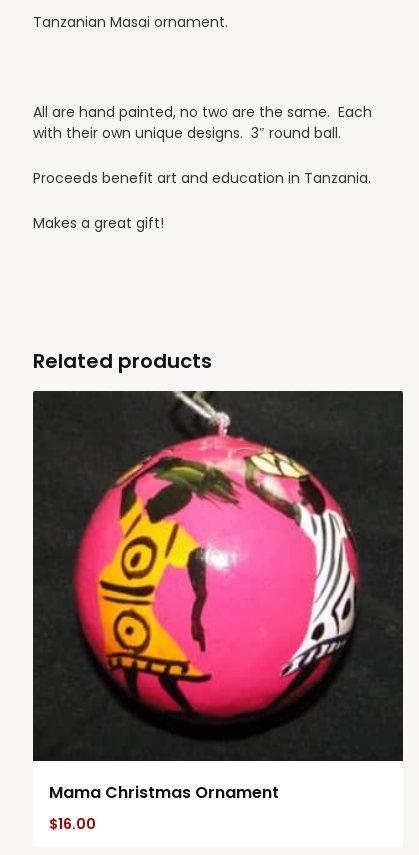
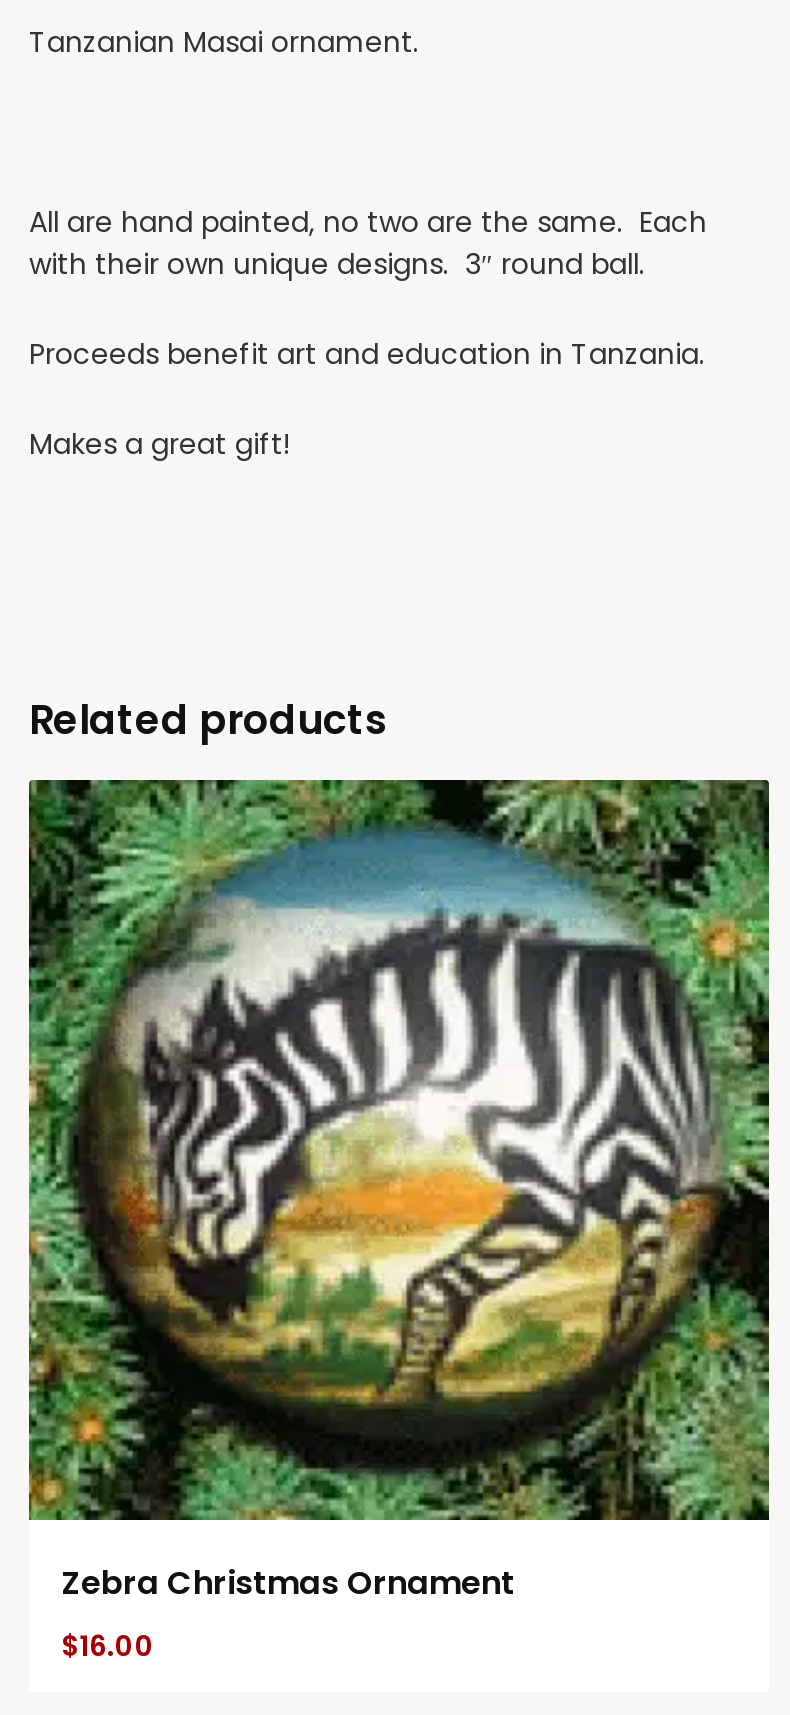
- [image]
- Mama Christmas Ornament
+ [image]
+ Zebra Christmas Ornament
